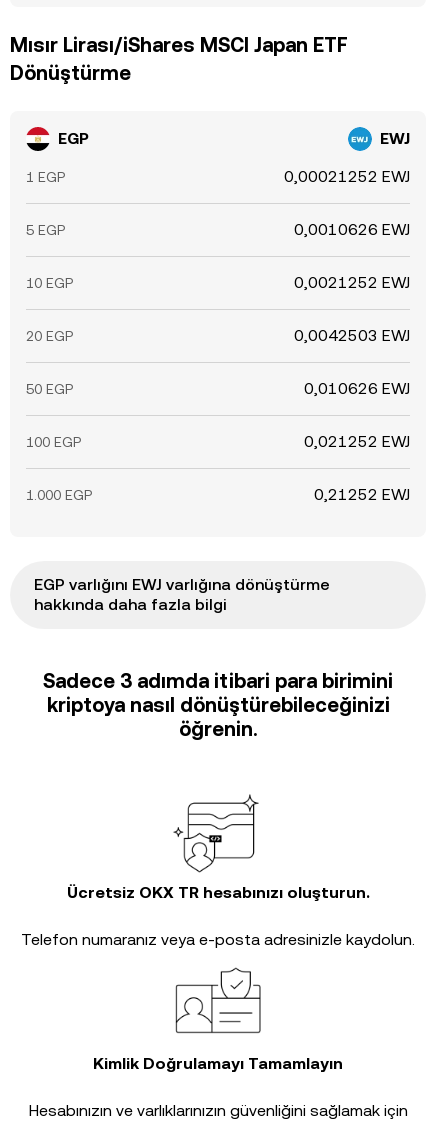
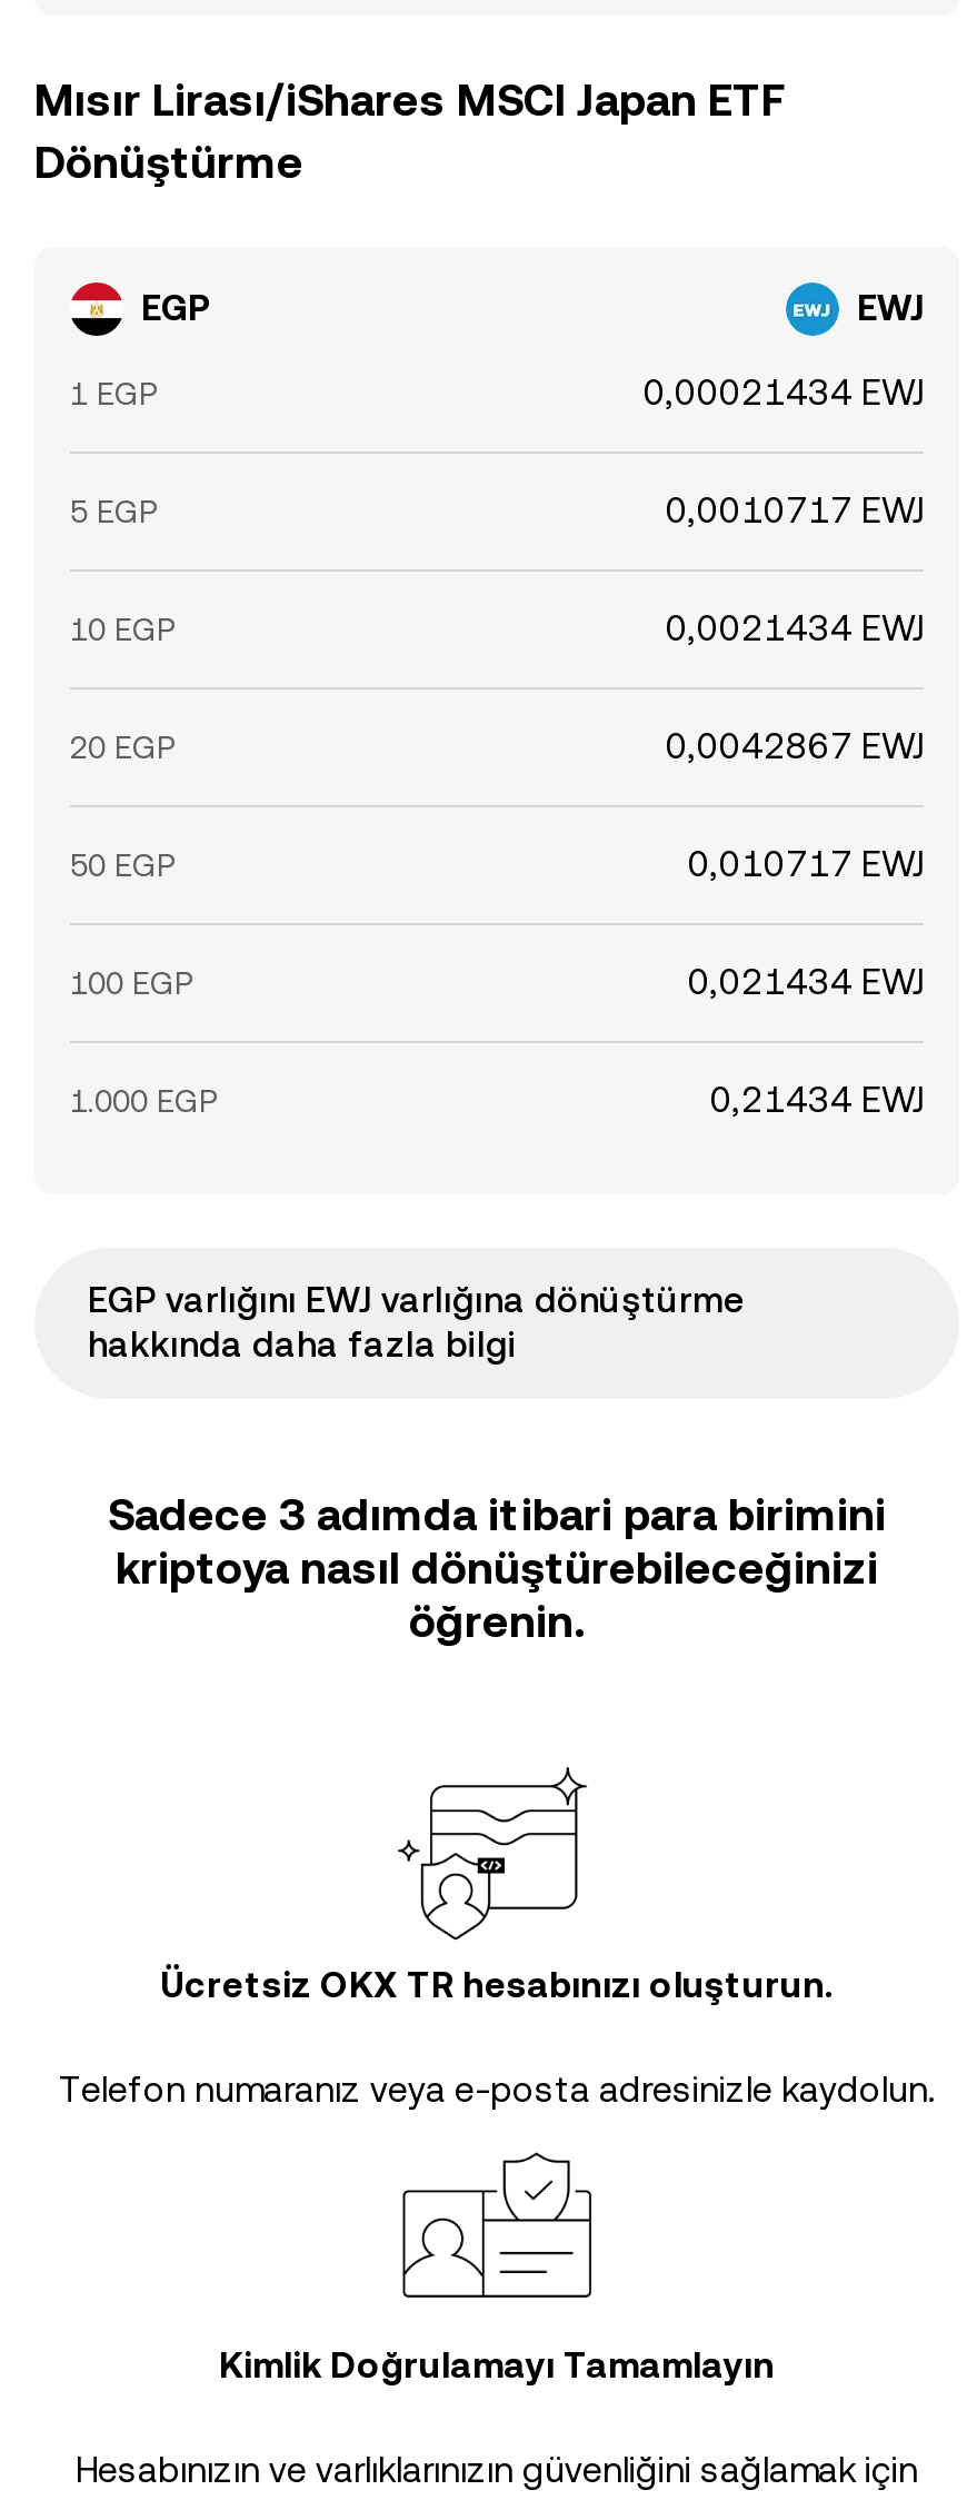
- 0,00021252 EWJ
+ 0,00021434 EWJ

- 0,0010626 EWJ
+ 0,0010717 EWJ

- 0,0021252 EWJ
+ 0,0021434 EWJ

- 0,0042503 EWJ
+ 0,0042867 EWJ

- 0,010626 EWJ
+ 0,010717 EWJ

- 0,021252 EWJ
+ 0,021434 EWJ

- 0,21252 EWJ
+ 0,21434 EWJ
